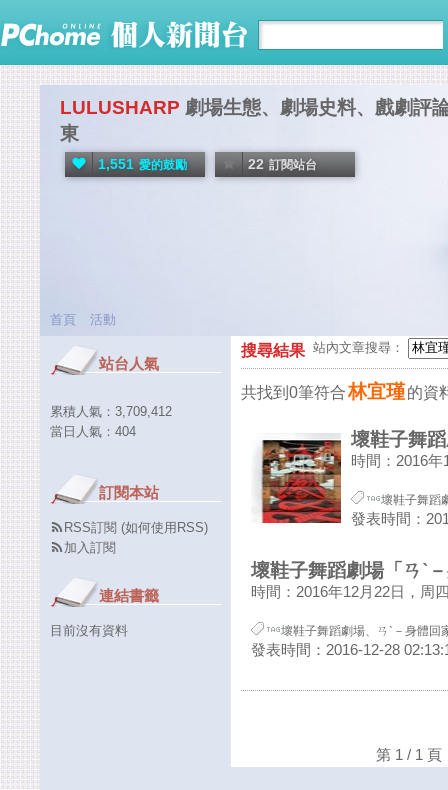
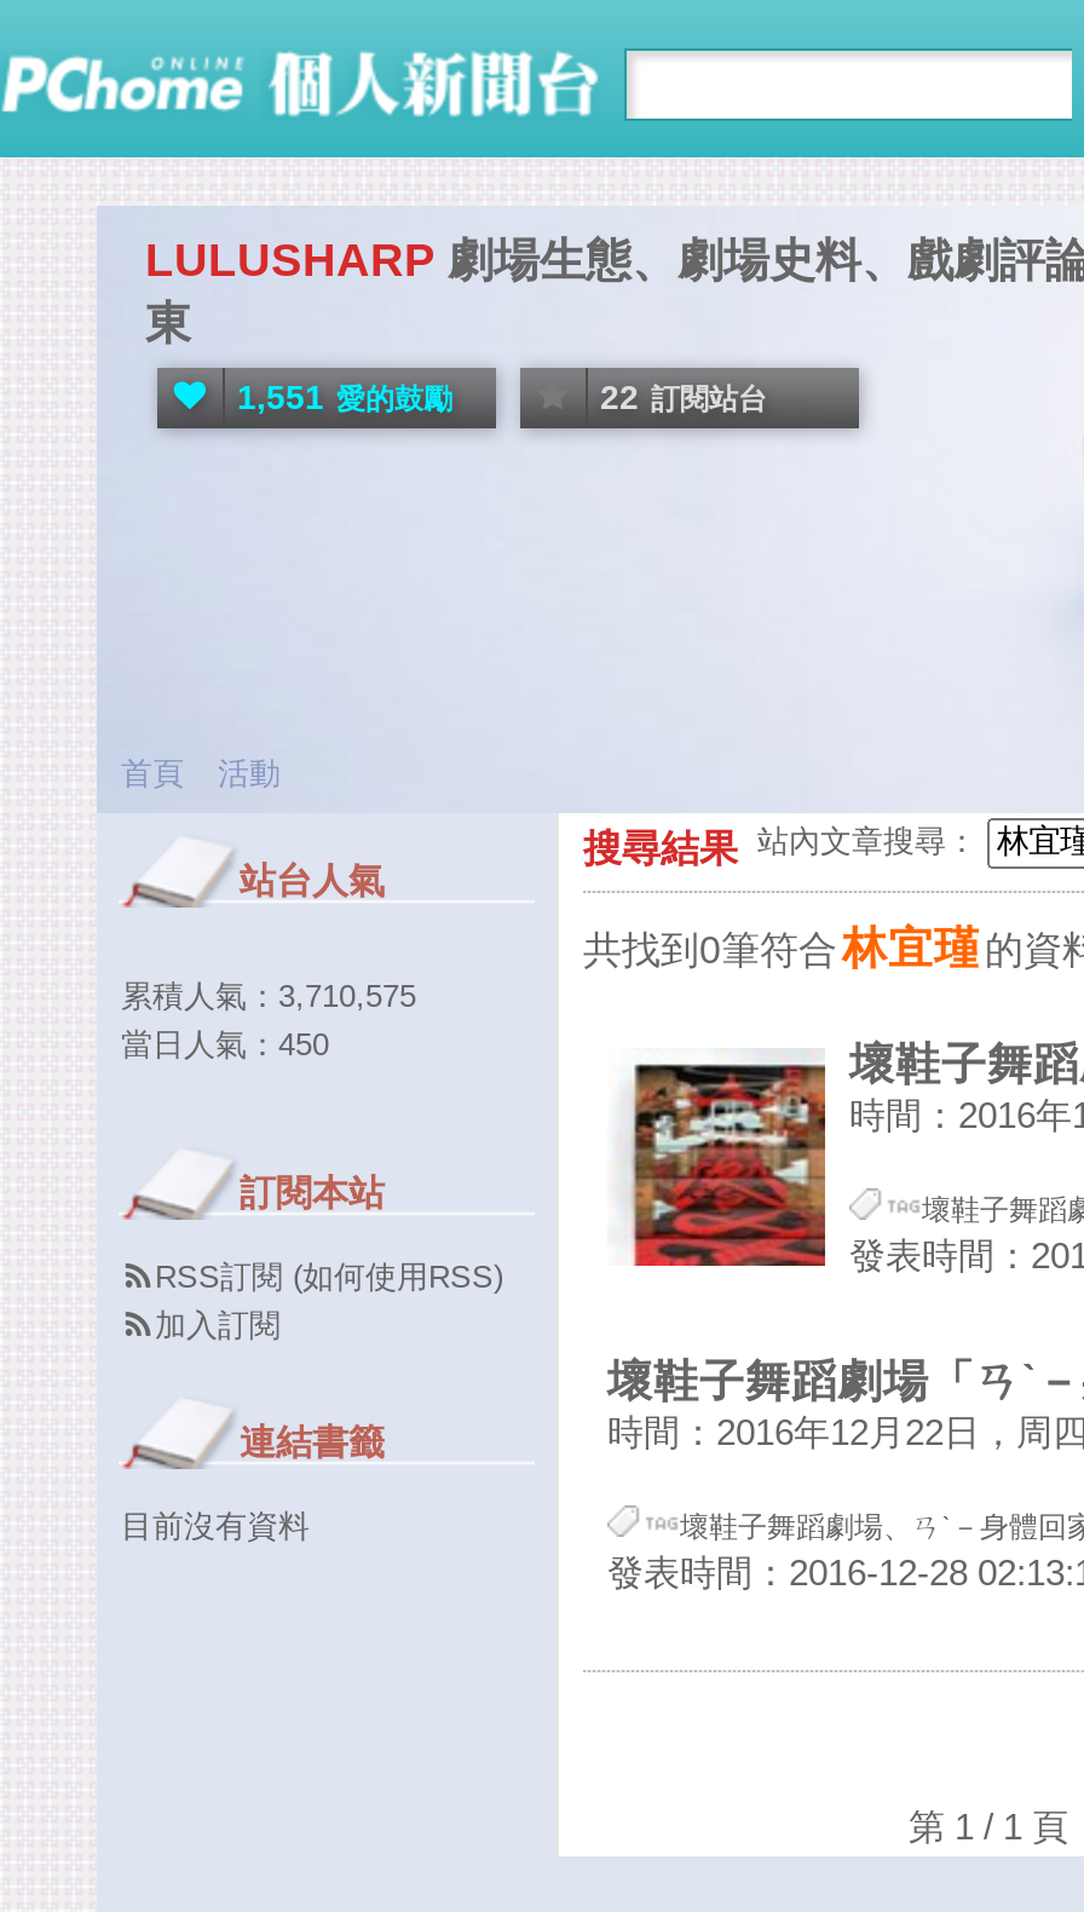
- 累積人氣：3,709,412
+ 累積人氣：3,710,575

- 當日人氣：404
+ 當日人氣：450
